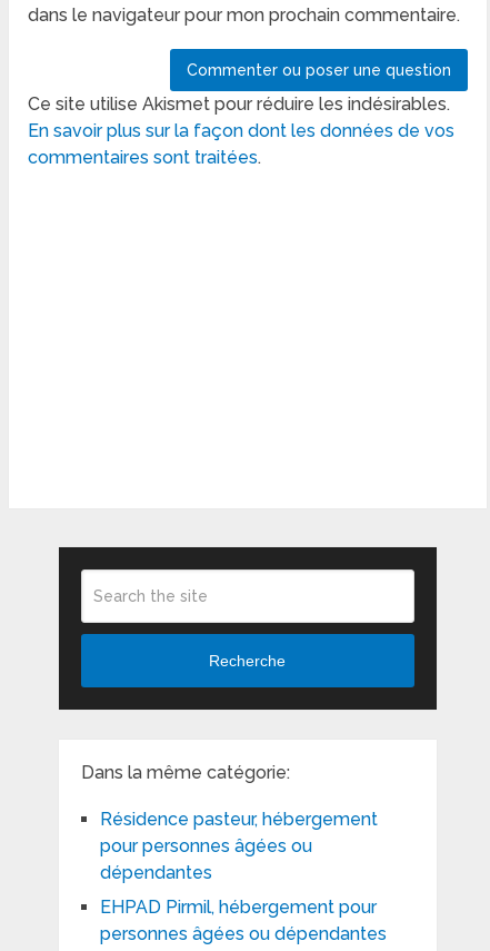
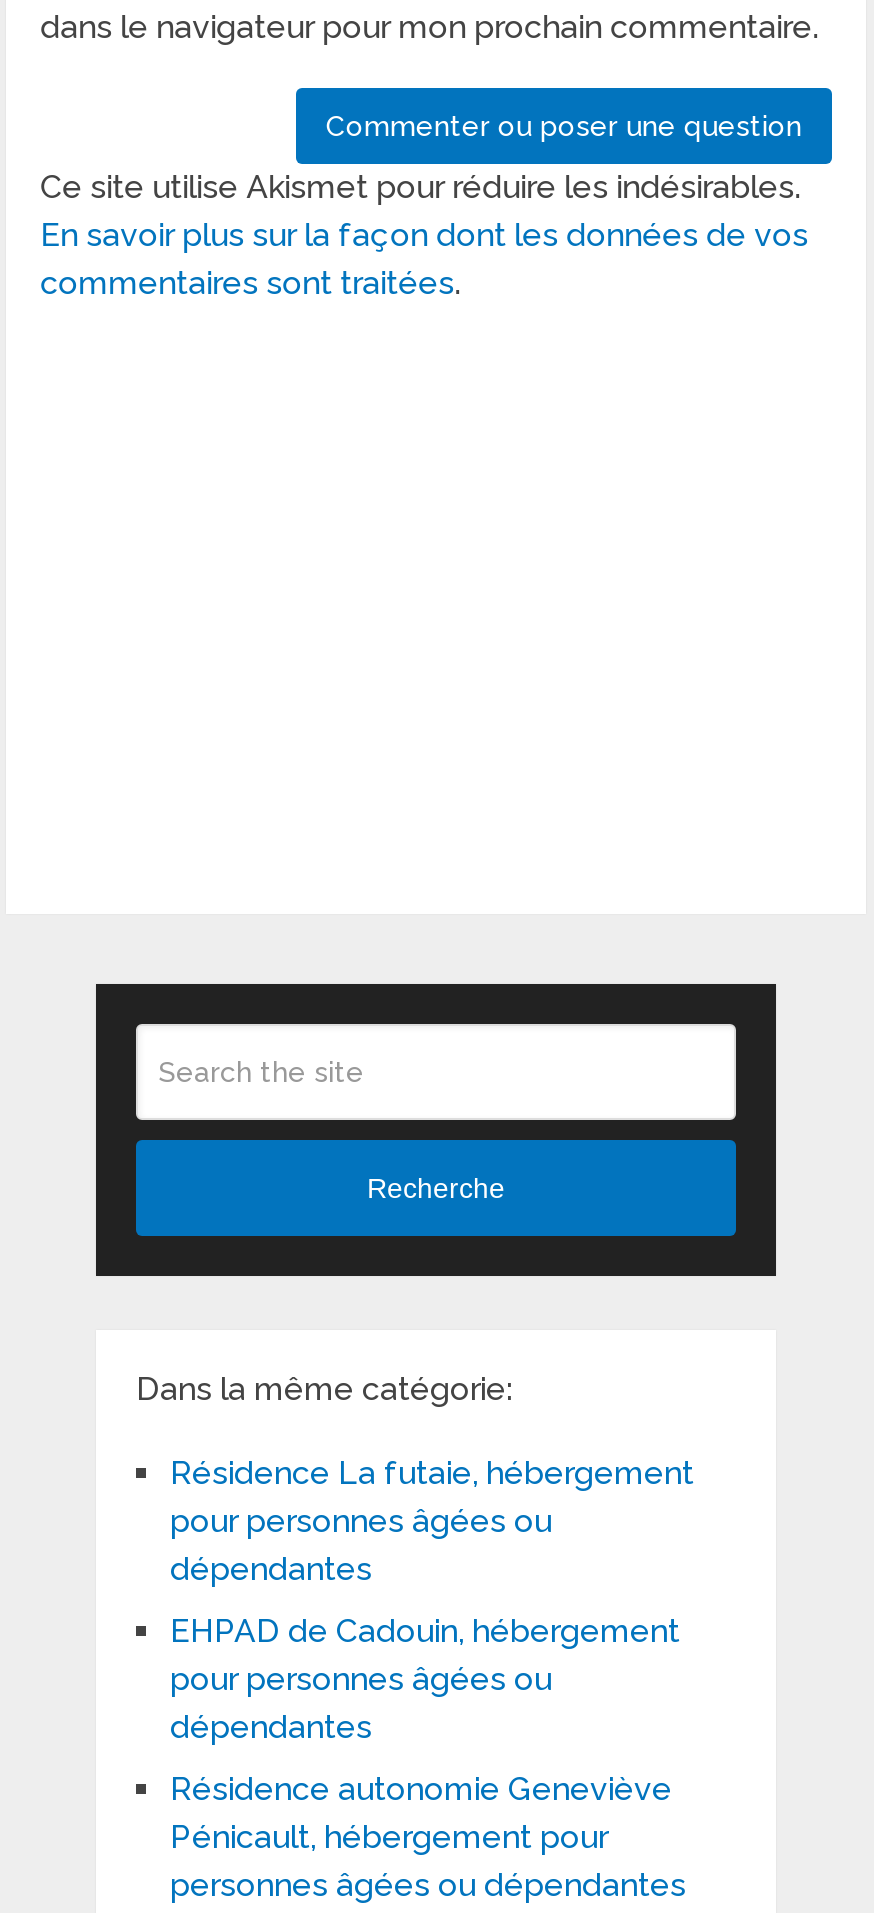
- Résidence pasteur, hébergement
+ Résidence La futaie, hébergement

- EHPAD Pirmil, hébergement pour
+ EHPAD de Cadouin, hébergement
+ pour personnes âgées ou
+ dépendantes
+ Résidence autonomie Geneviève
+ Pénicault, hébergement pour
